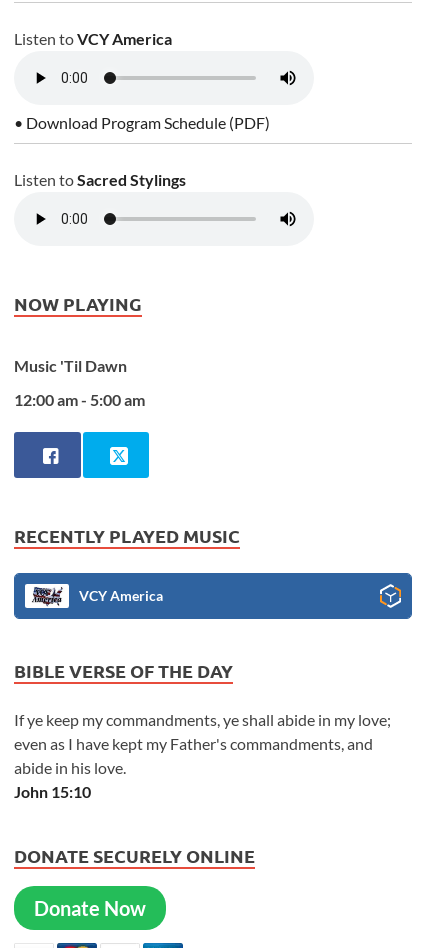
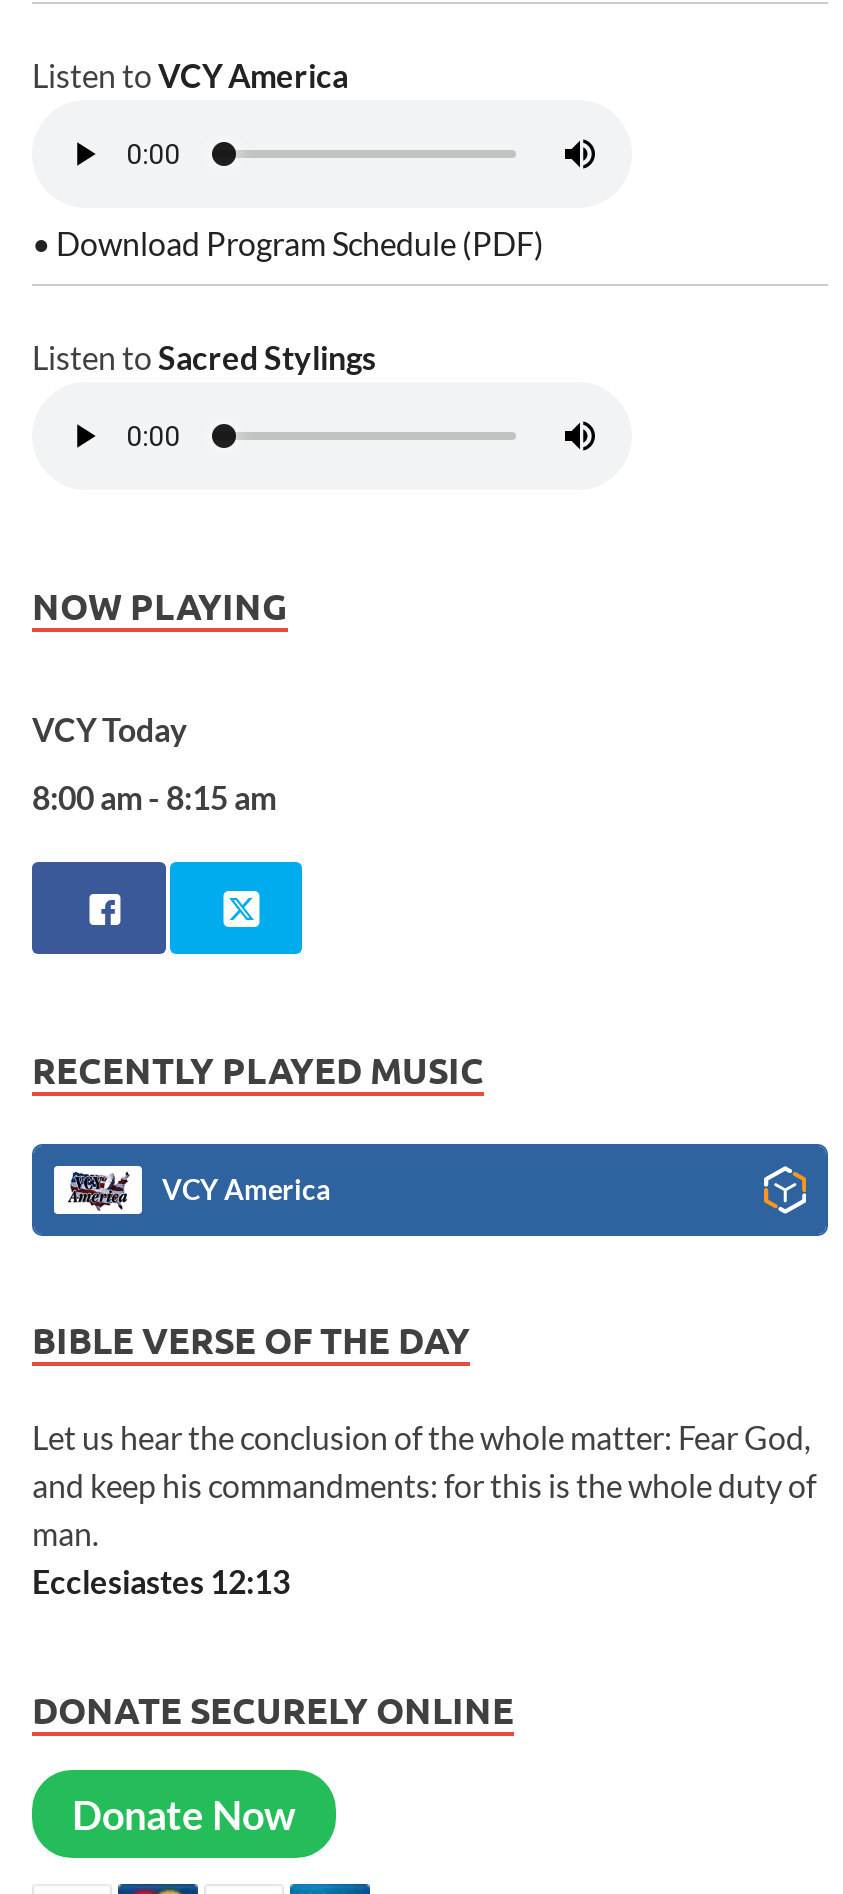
- Music 'Til Dawn
+ VCY Today

- 12:00 am - 5:00 am
+ 8:00 am - 8:15 am

- If ye keep my commandments, ye shall abide in my love;
- even as I have kept my Father's commandments, and
- abide in his love.
- John 15:10
+ Let us hear the conclusion of the whole matter: Fear God,
+ and keep his commandments: for this is the whole duty of
+ man.
+ Ecclesiastes 12:13
